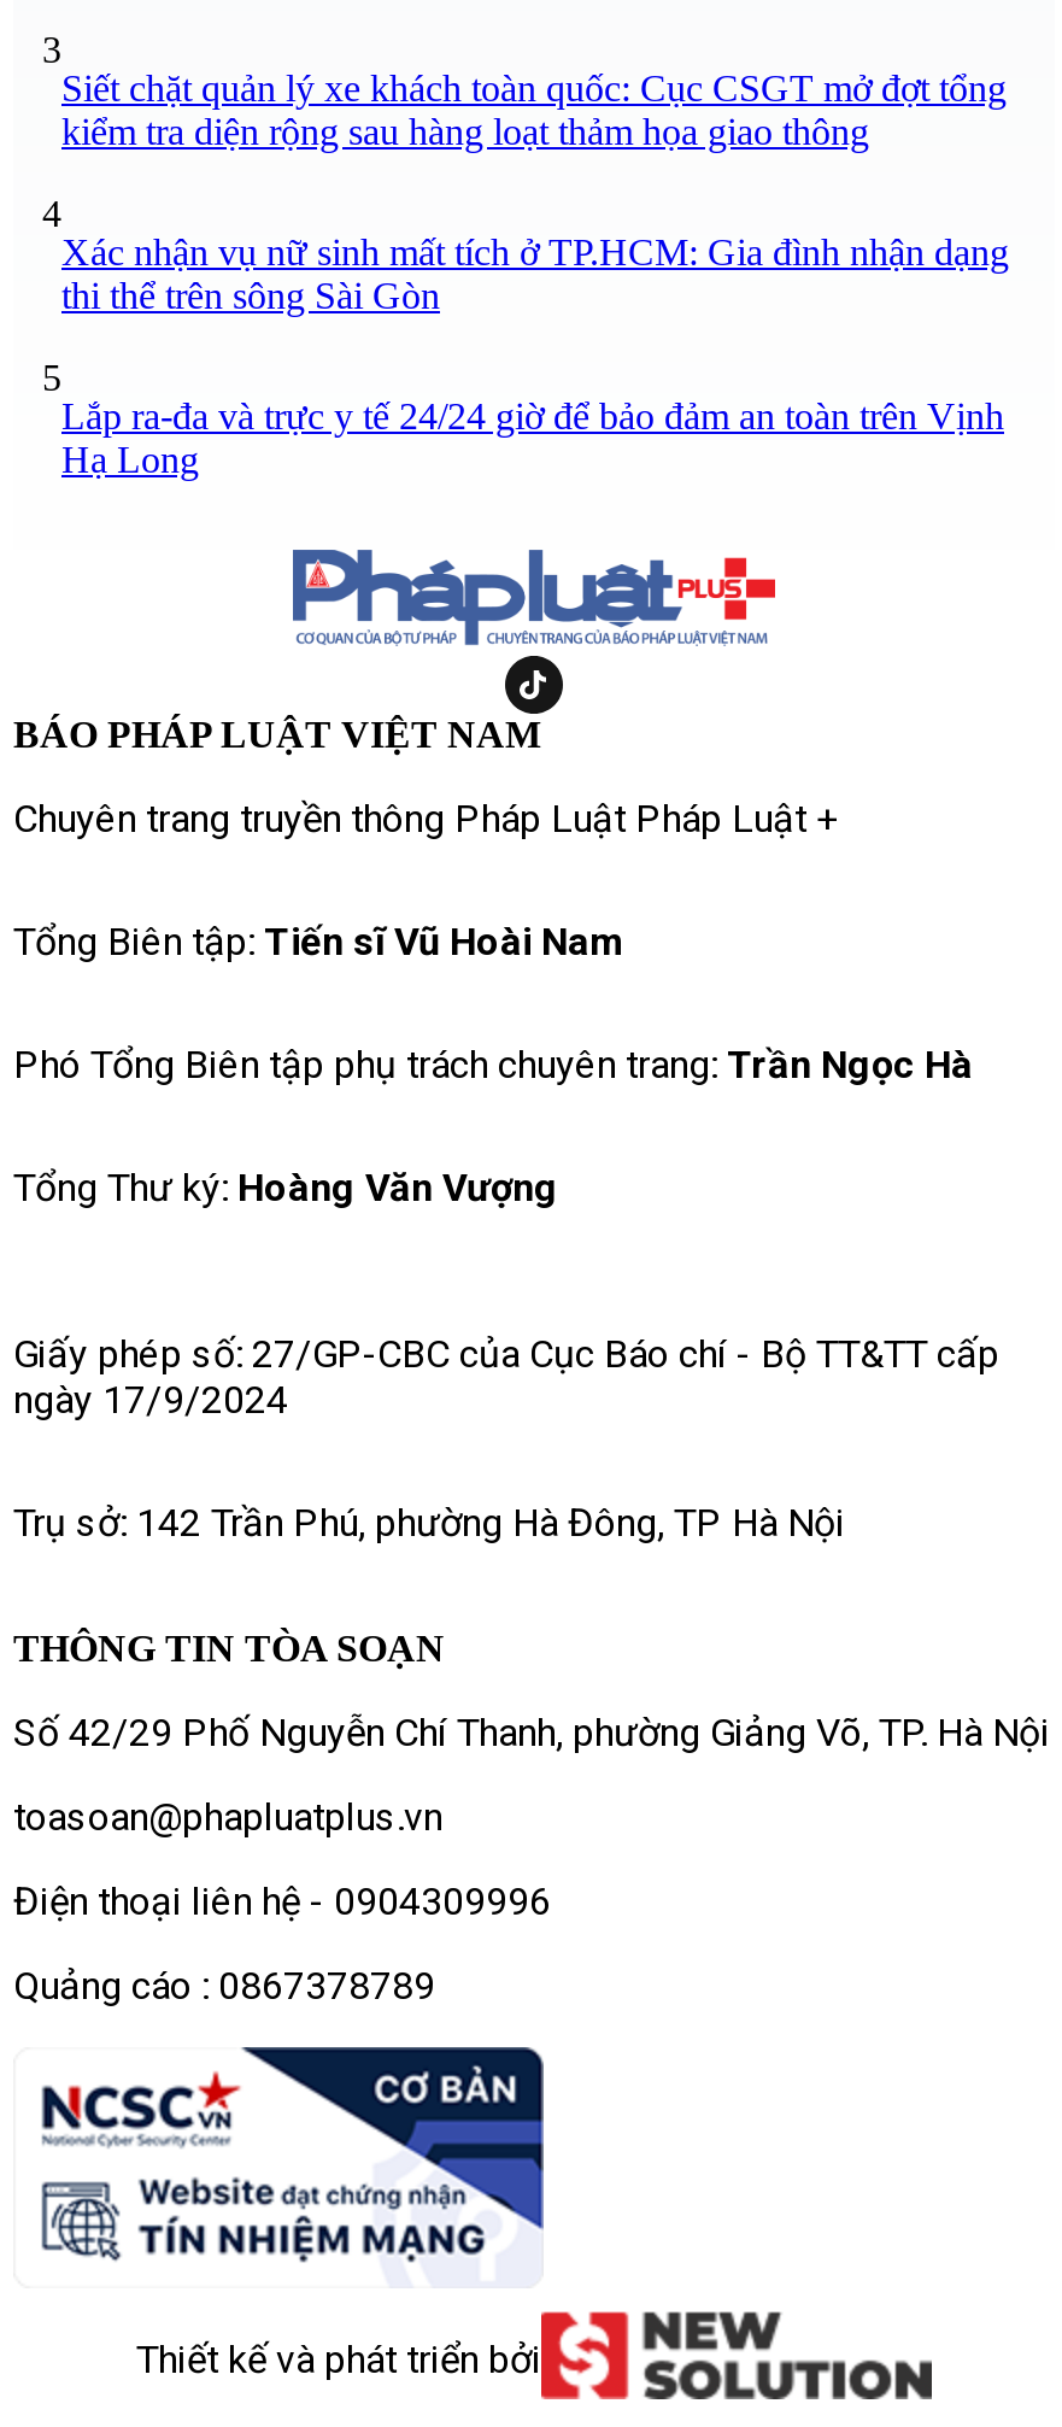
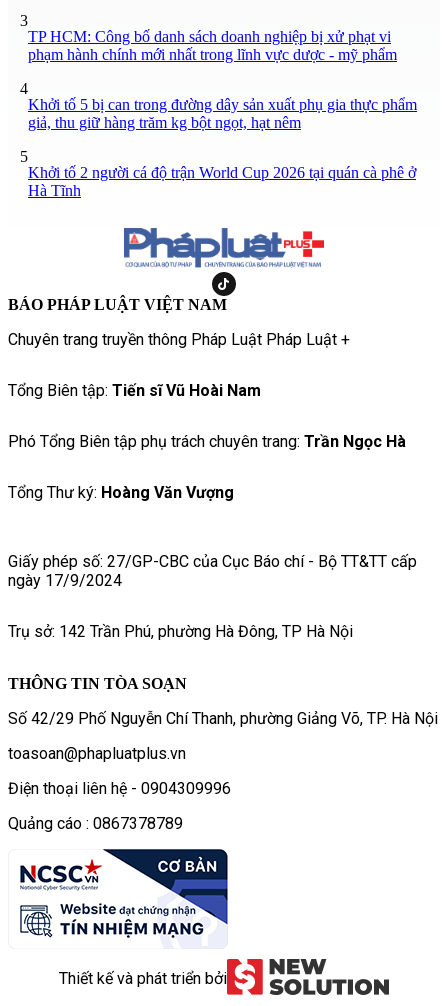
- Siết chặt quản lý xe khách toàn quốc: Cục CSGT mở đợt tổng
- kiểm tra diện rộng sau hàng loạt thảm họa giao thông
+ TP HCM: Công bố danh sách doanh nghiệp bị xử phạt vi
+ phạm hành chính mới nhất trong lĩnh vực dược - mỹ phẩm

- Xác nhận vụ nữ sinh mất tích ở TP.HCM: Gia đình nhận dạng
- thi thể trên sông Sài Gòn
+ Khởi tố 5 bị can trong đường dây sản xuất phụ gia thực phẩm
+ giả, thu giữ hàng trăm kg bột ngọt, hạt nêm

- Lắp ra-đa và trực y tế 24/24 giờ để bảo đảm an toàn trên Vịnh
- Hạ Long
+ Khởi tố 2 người cá độ trận World Cup 2026 tại quán cà phê ở
+ Hà Tĩnh
